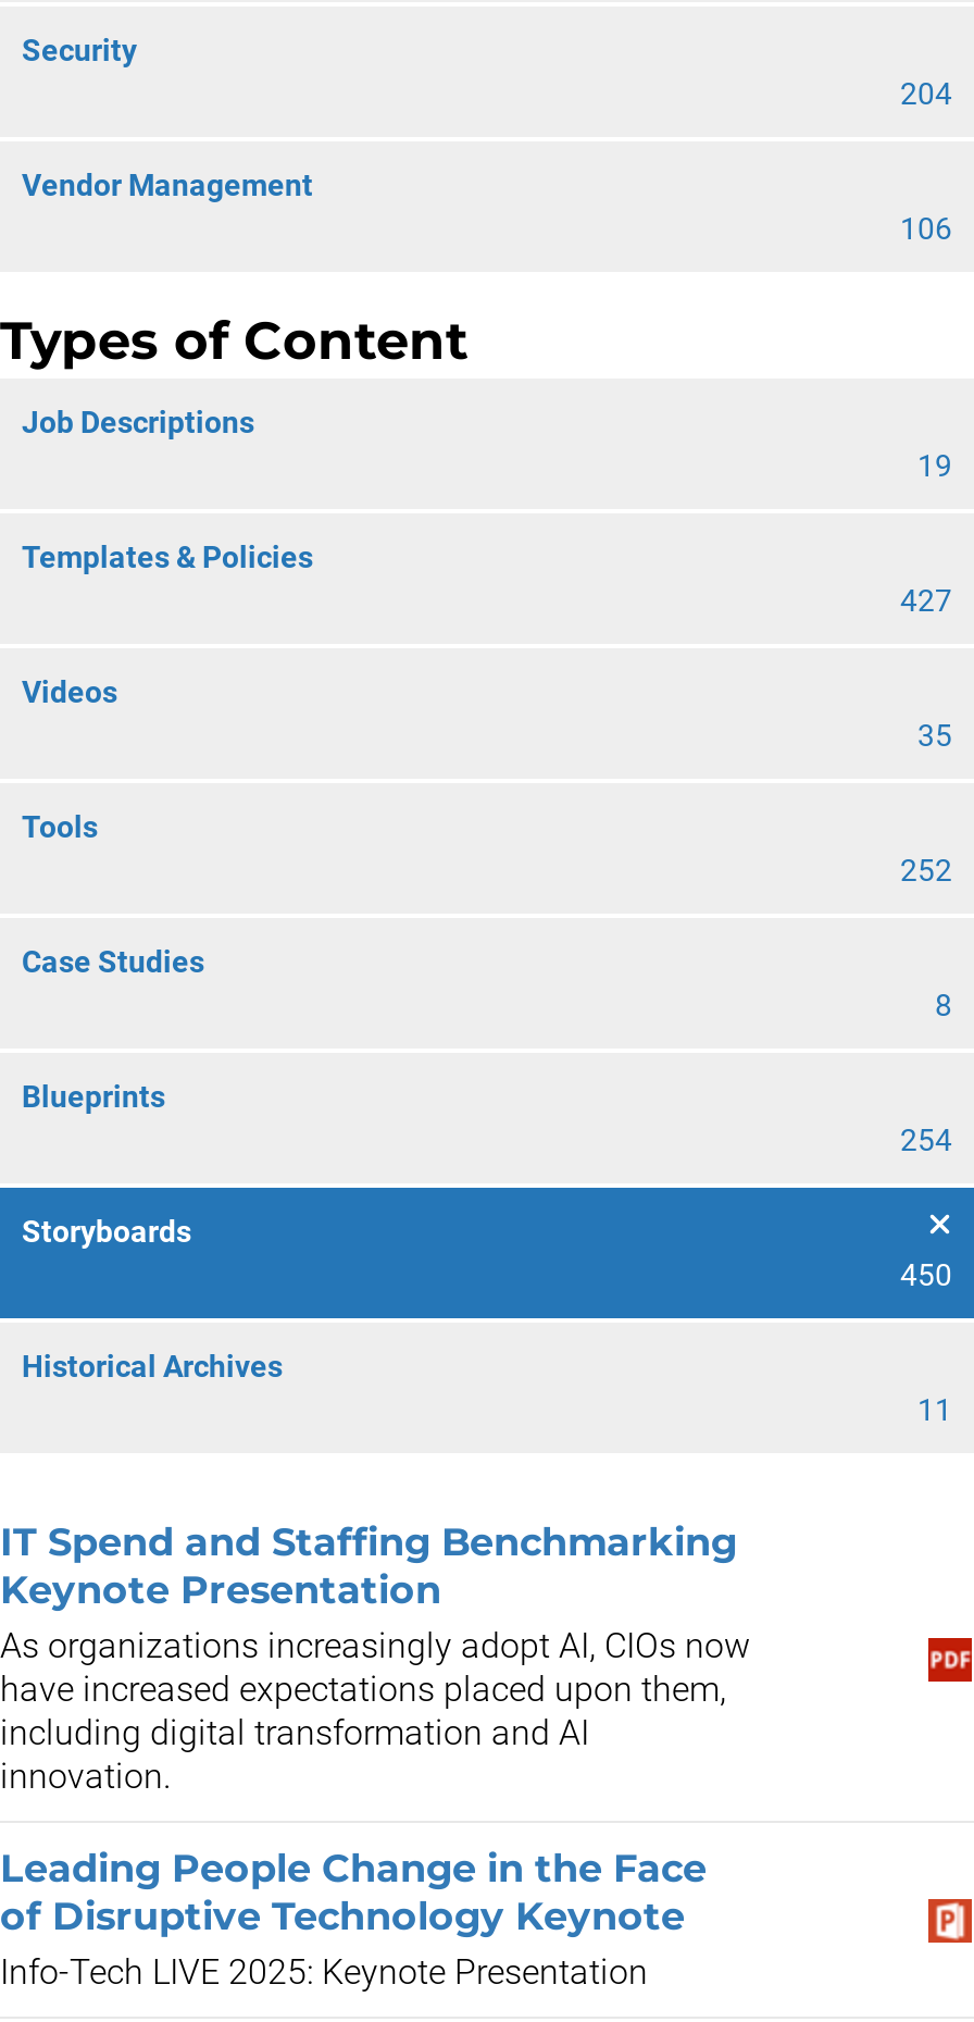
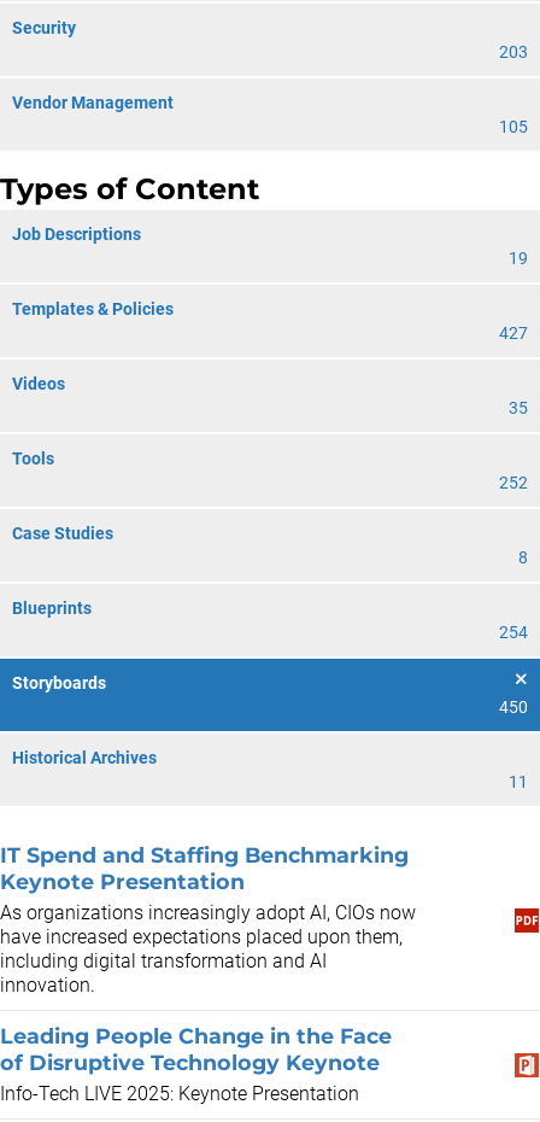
- 204
+ 203

- 106
+ 105
